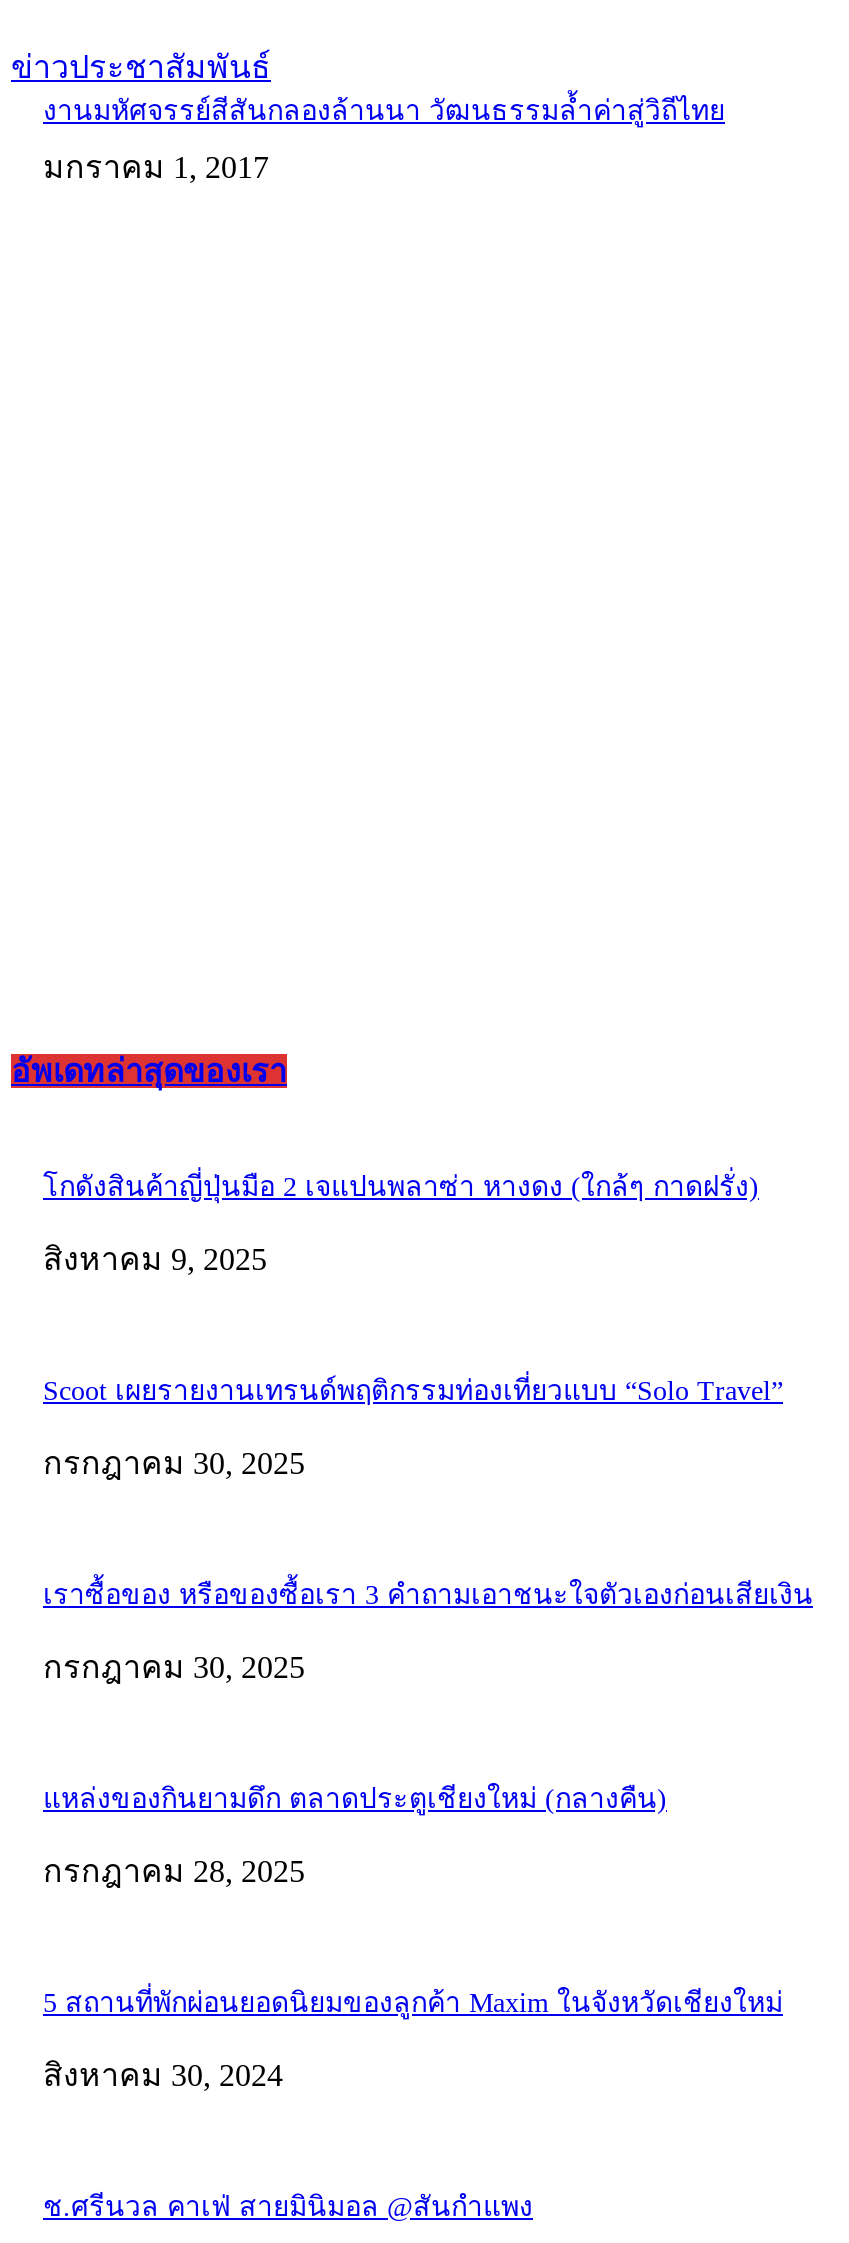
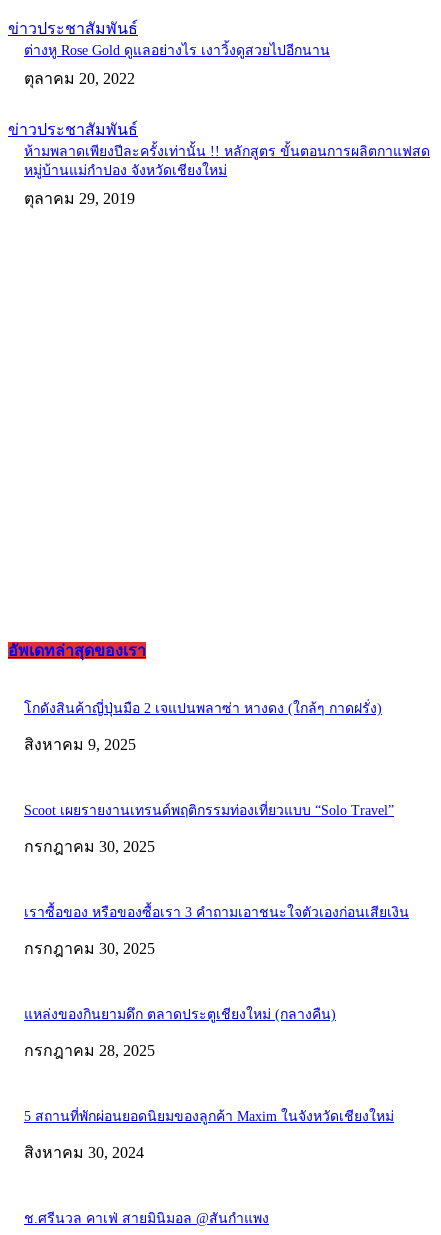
- งานมหัศจรรย์สีสันกลองล้านนา วัฒนธรรมล้ำค่าสู่วิถีไทย
- มกราคม 1, 2017
+ ต่างหู Rose Gold ดูแลอย่างไร เงาวิ้งดูสวยไปอีกนาน
+ ตุลาคม 20, 2022
+ ข่าวประชาสัมพันธ์
+ ห้ามพลาดเพียงปีละครั้งเท่านั้น !! หลักสูตร ขั้นตอนการผลิตกาแฟสด
+ หมู่บ้านแม่กำปอง จังหวัดเชียงใหม่
+ ตุลาคม 29, 2019
